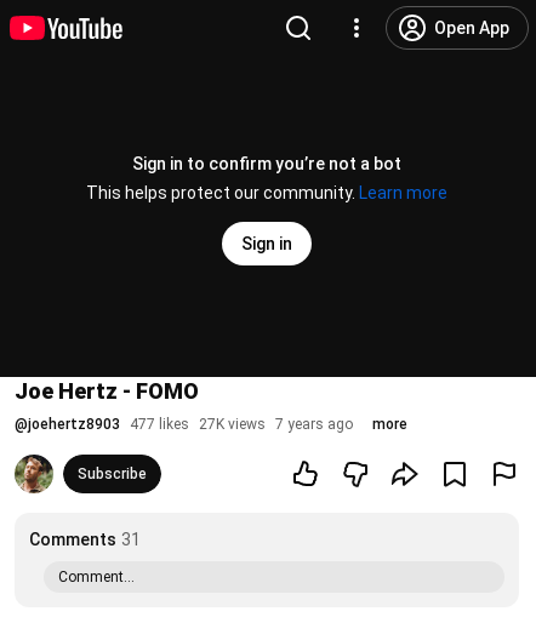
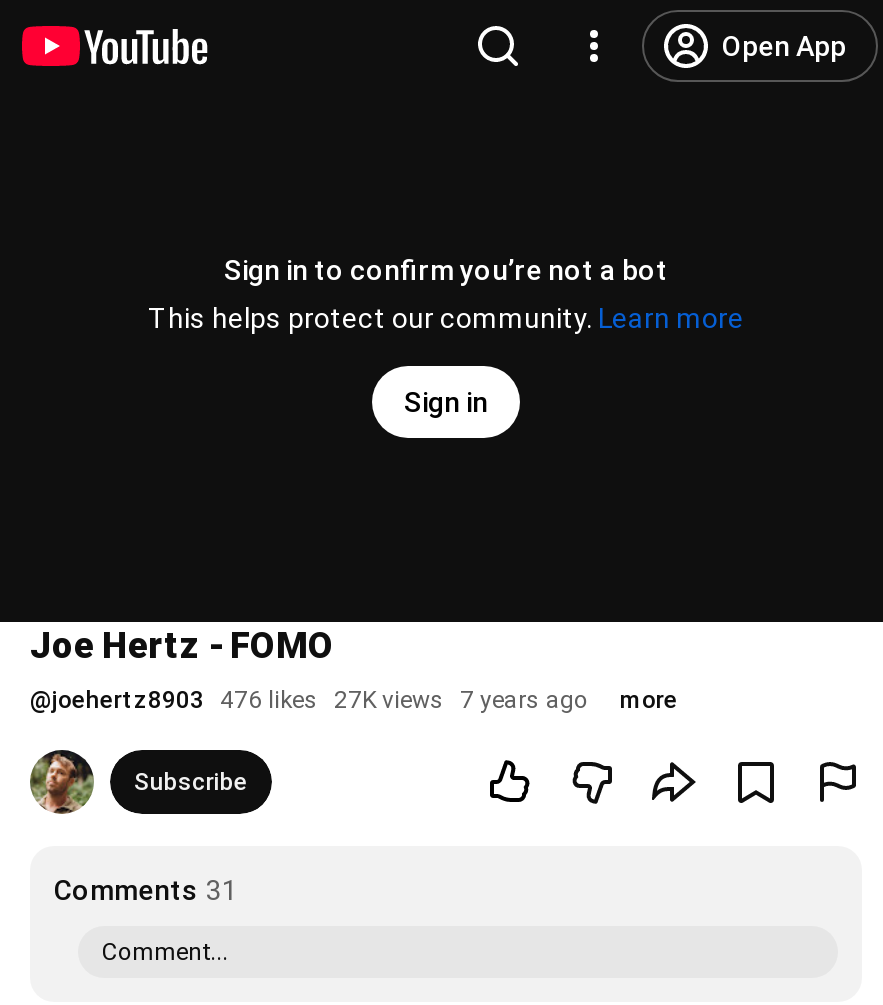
- @joehertz8903 477 likes 27K views 7 years ago
+ @joehertz8903 476 likes 27K views 7 years ago
